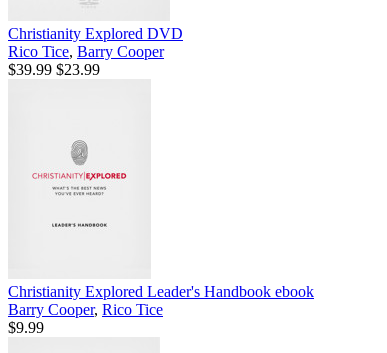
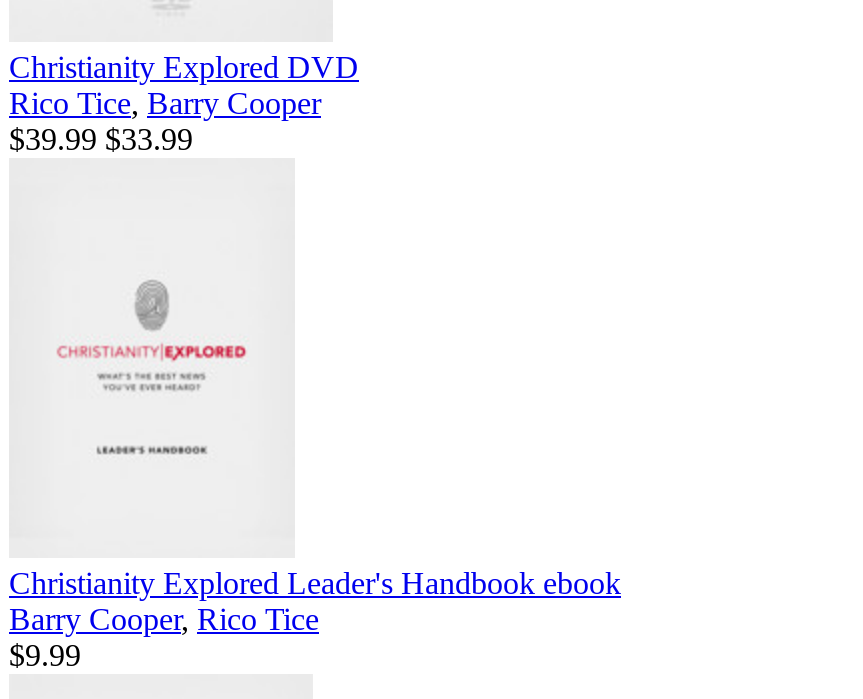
- $39.99 $23.99
+ $39.99 $33.99
